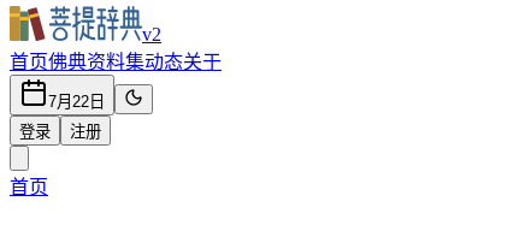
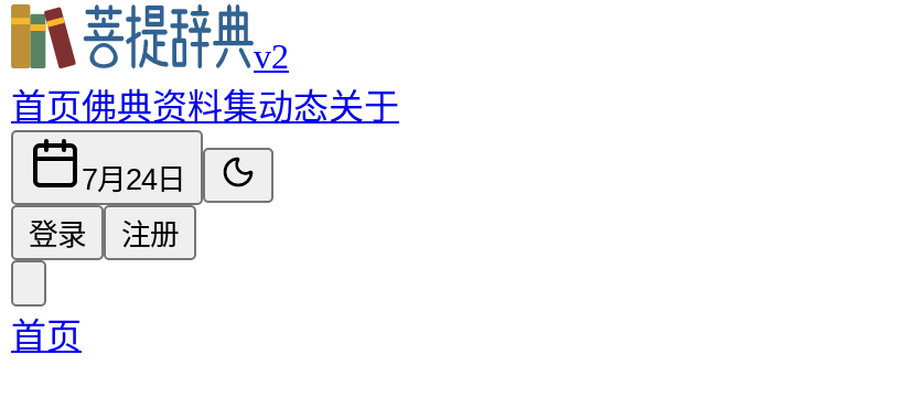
- 7月22日
+ 7月24日
